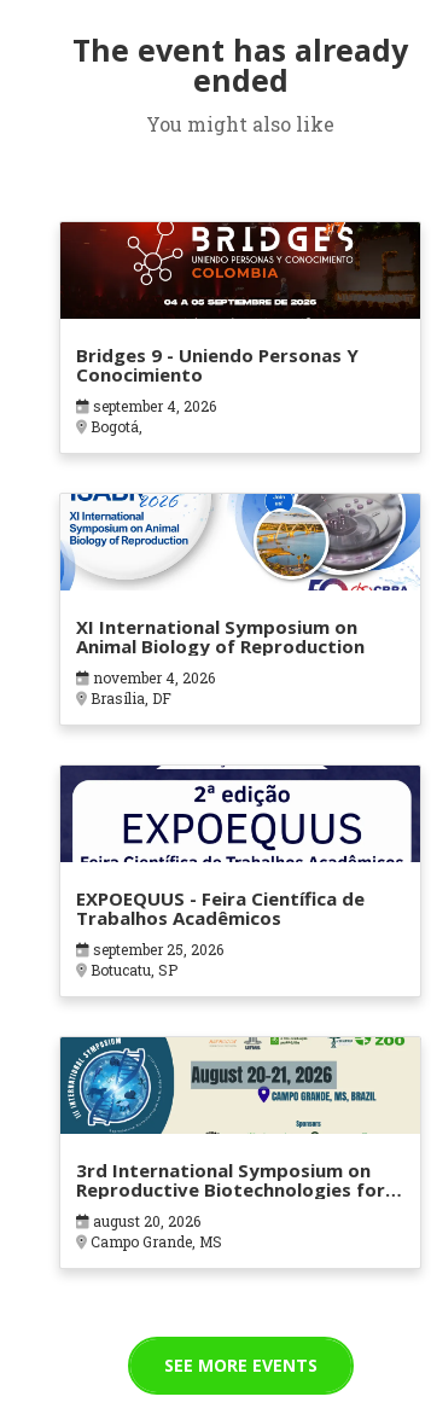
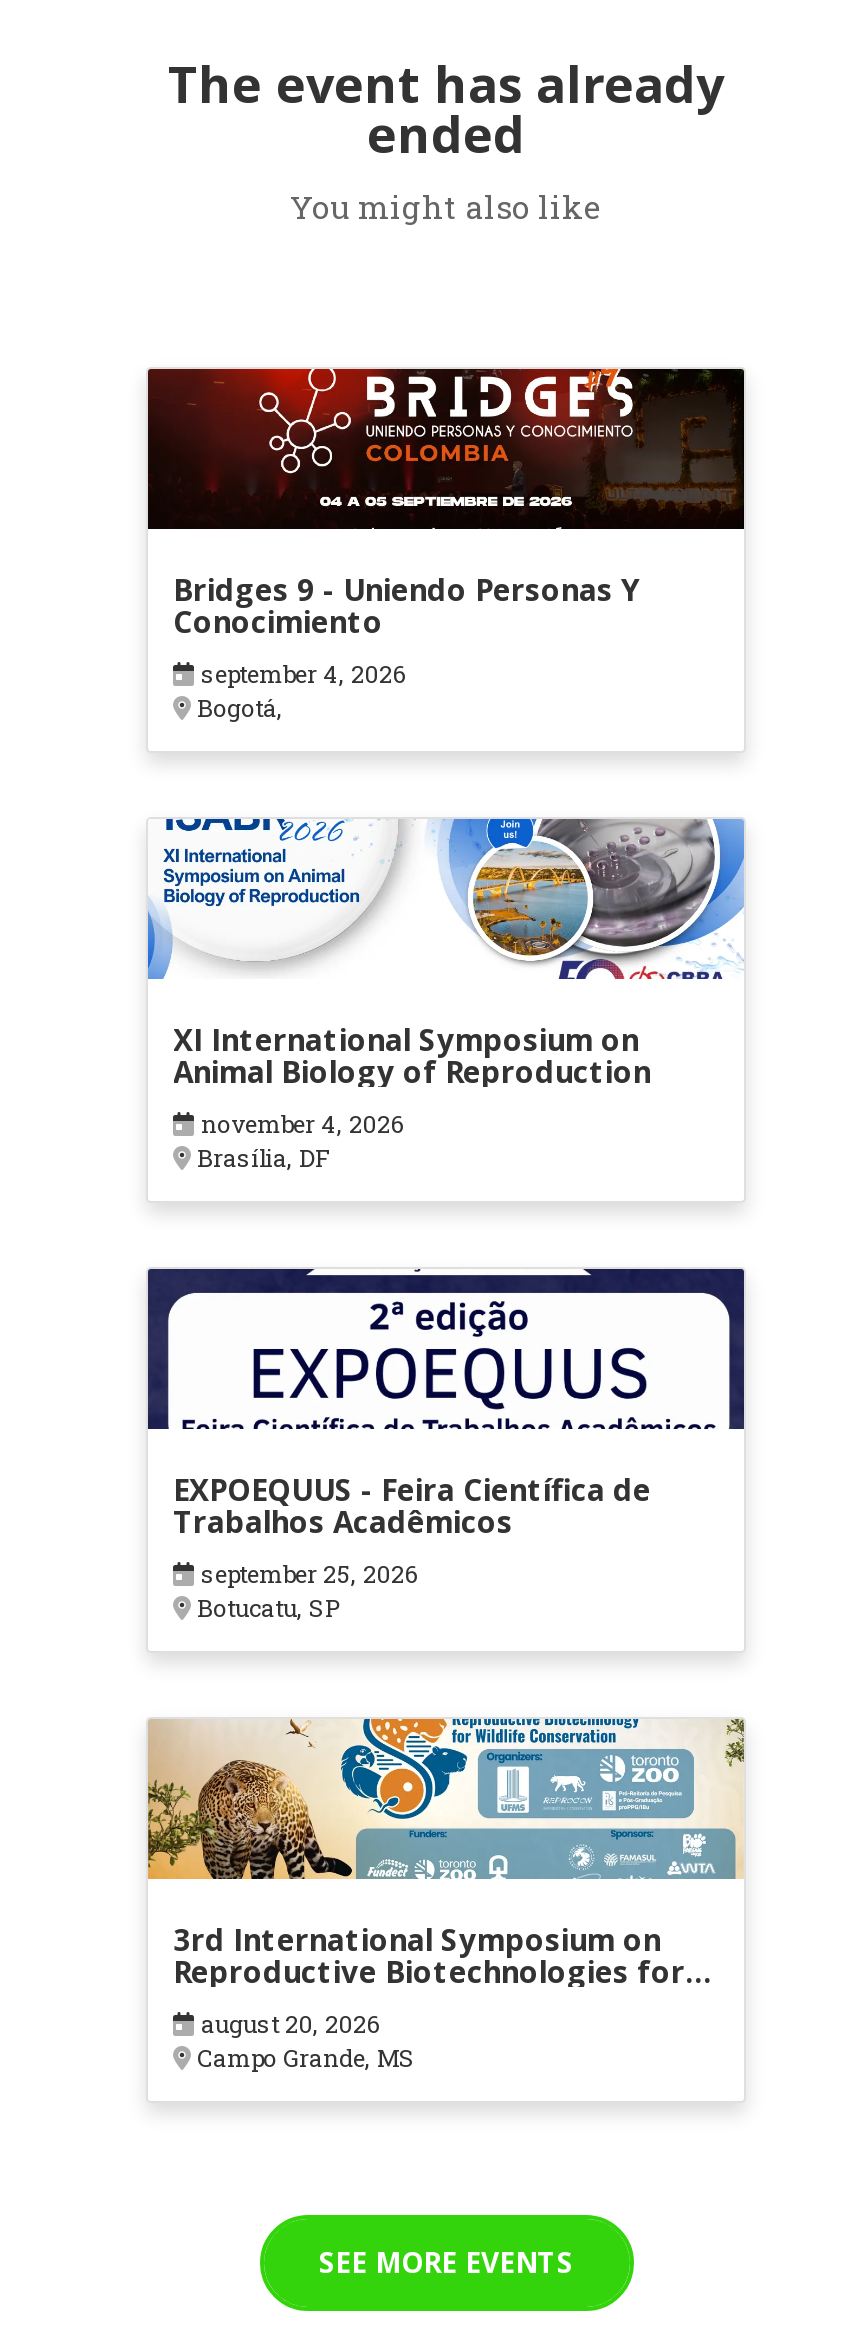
- [image]
+ [image]
